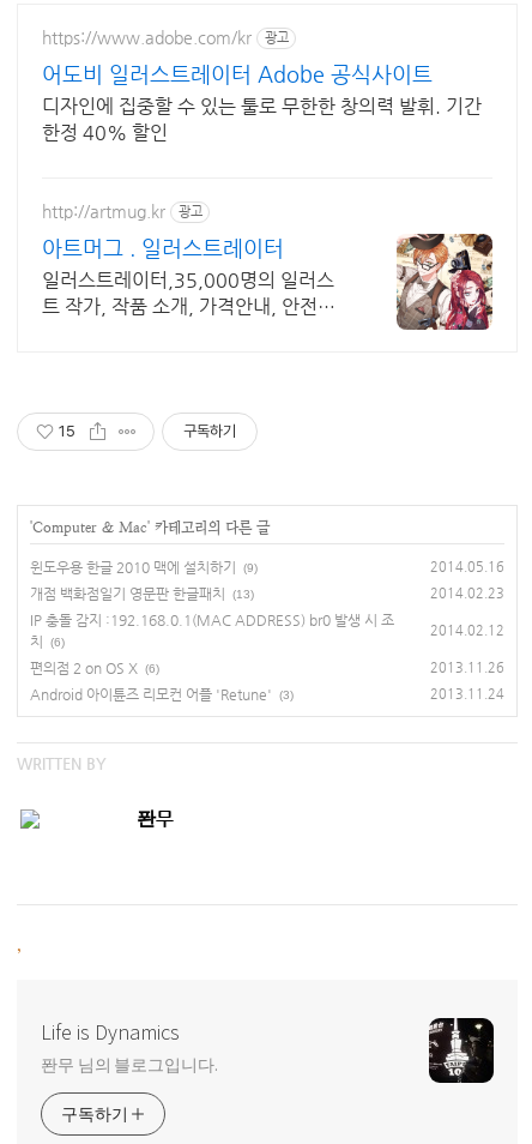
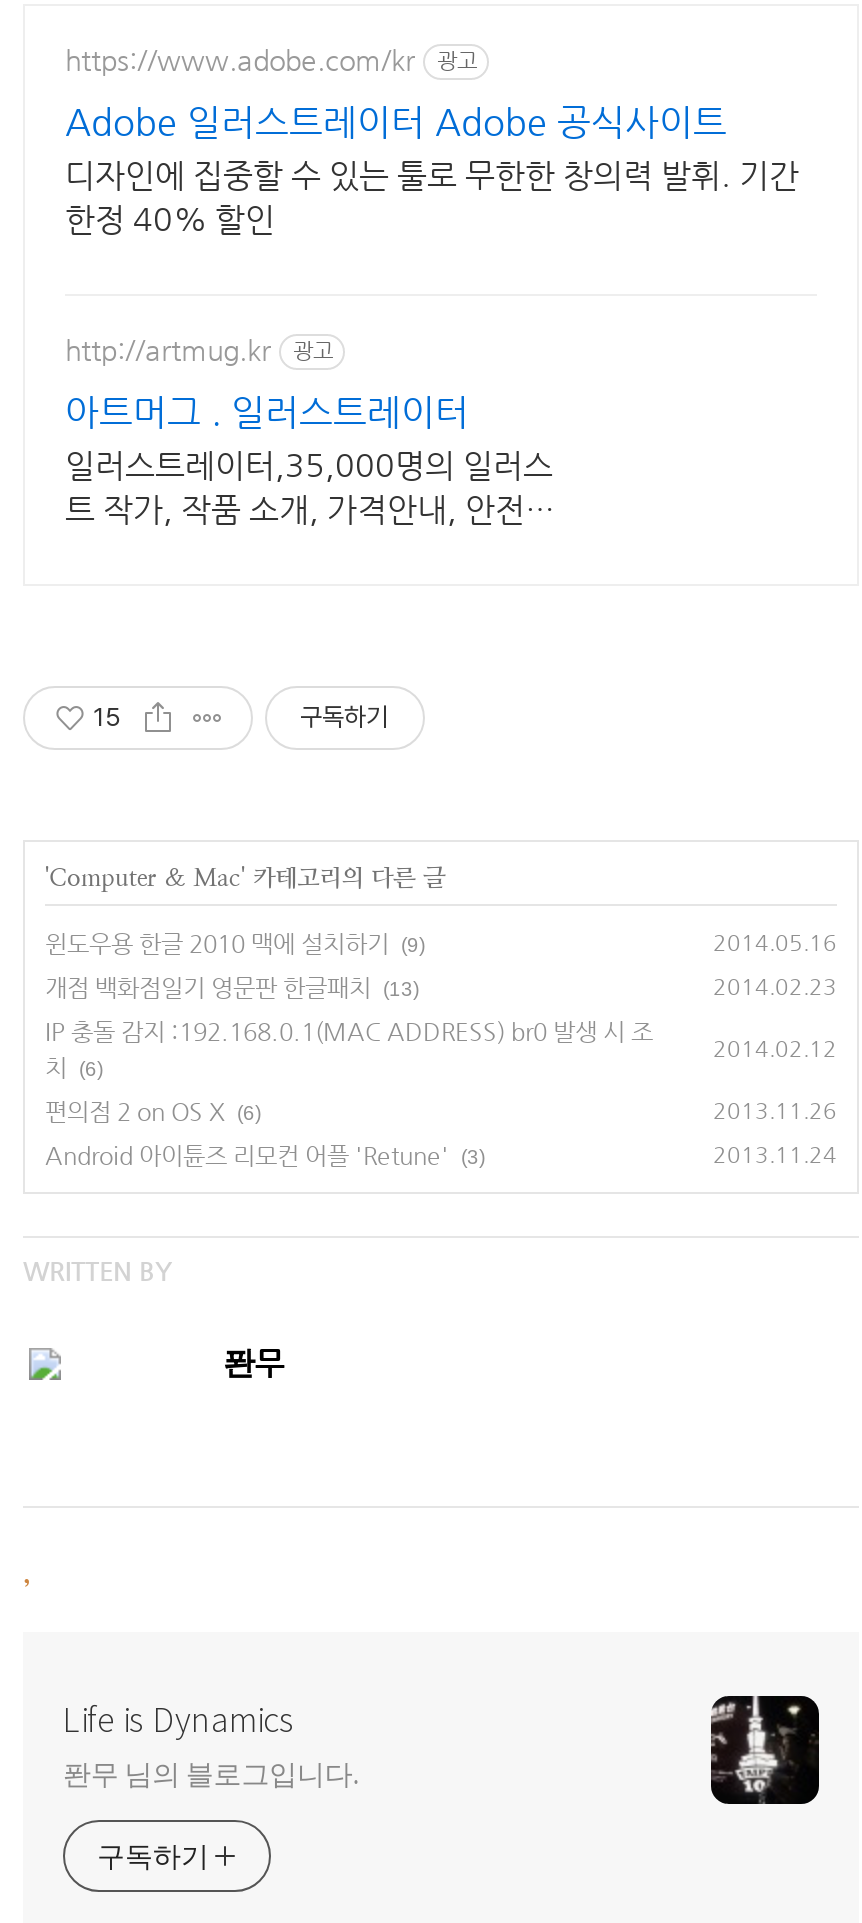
- 어도비 일러스트레이터 Adobe 공식사이트
+ Adobe 일러스트레이터 Adobe 공식사이트

- [image]
